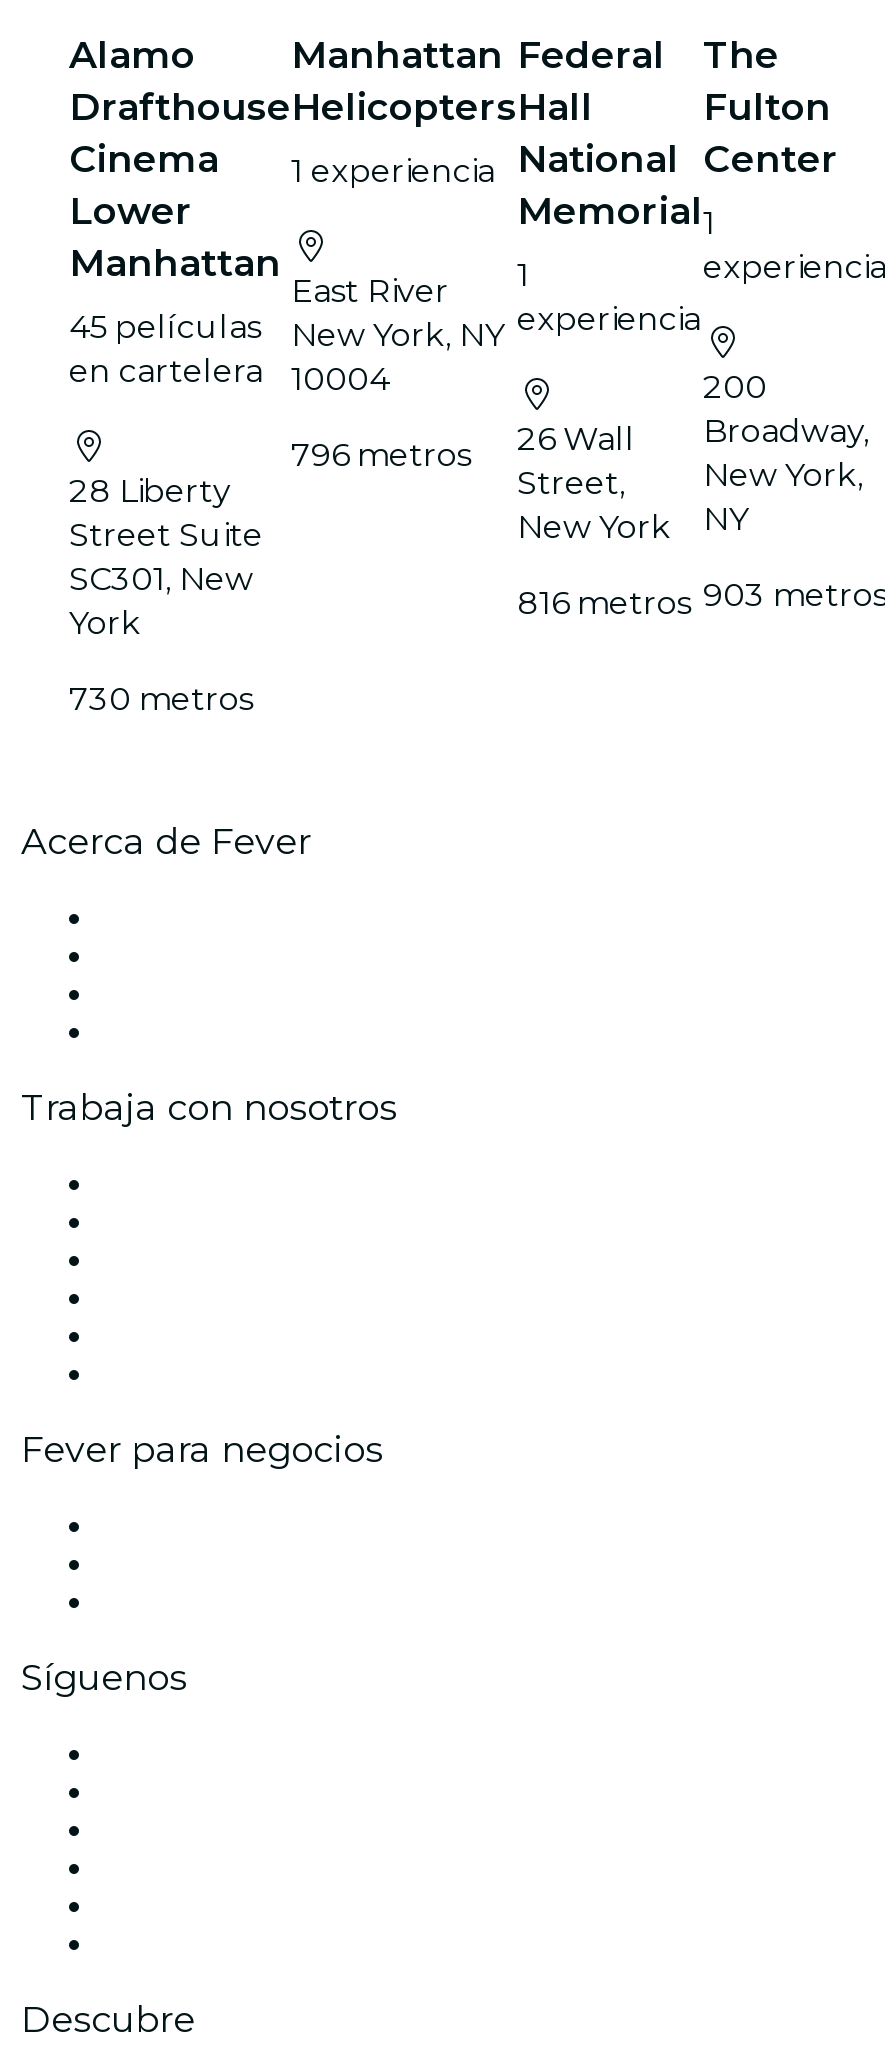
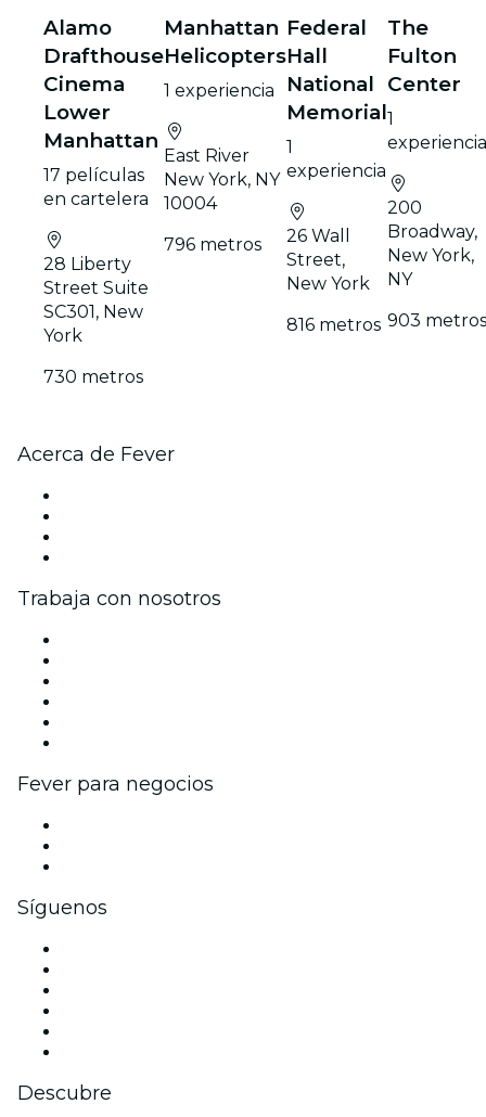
- 45 películas New York, NY experiencia
+ 17 películas New York, NY experiencia
